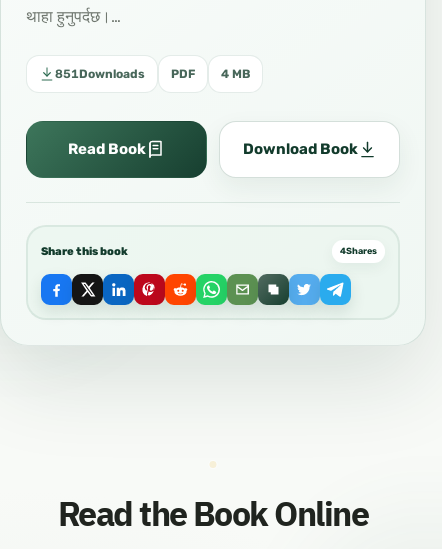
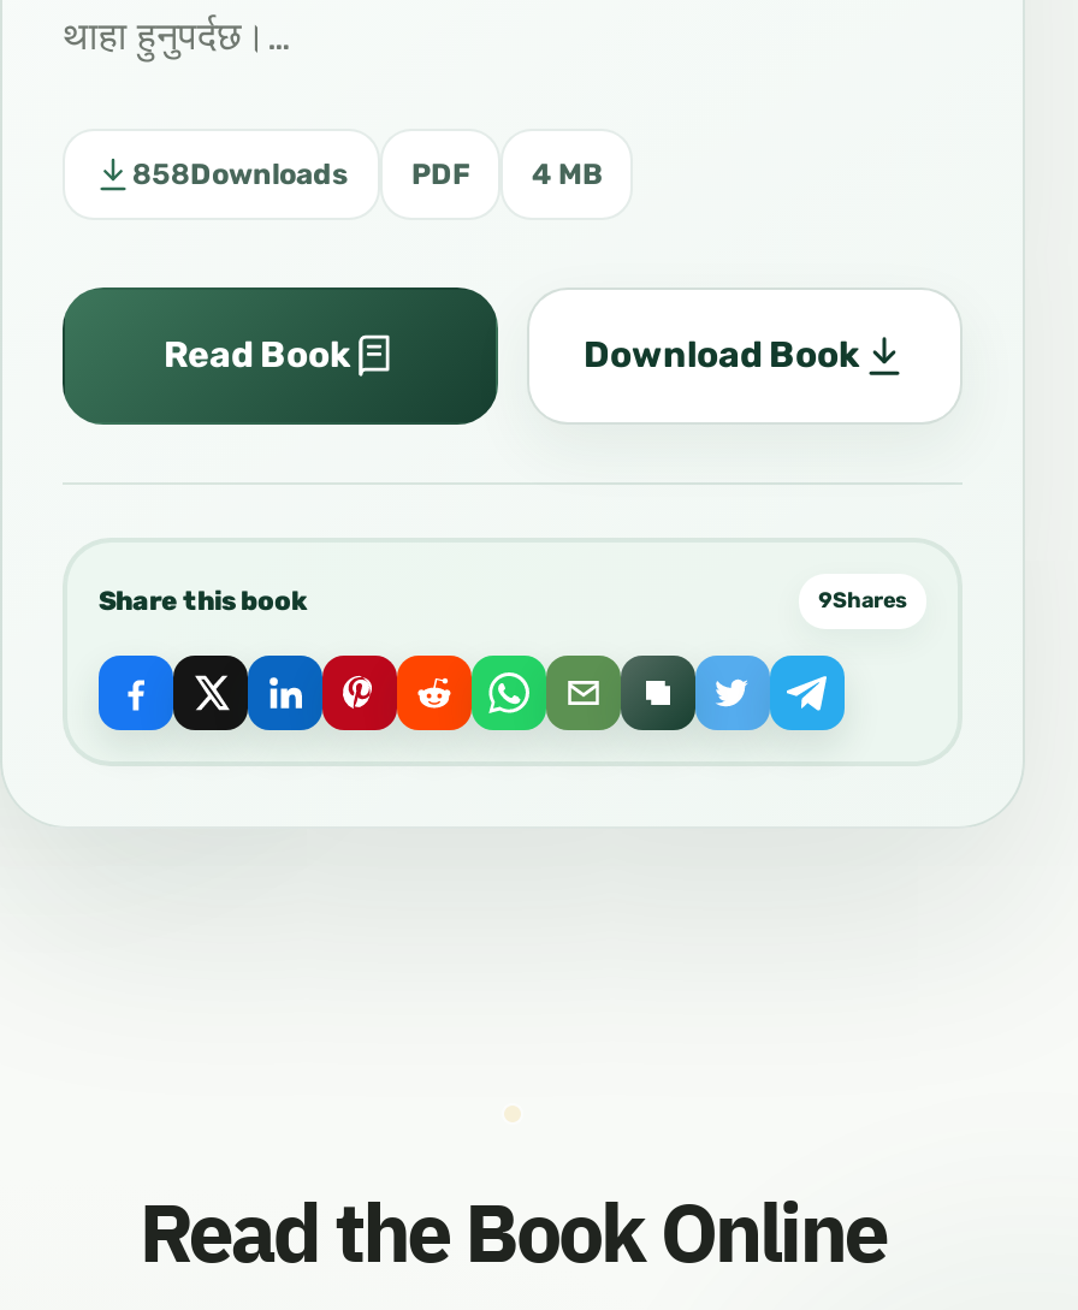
- 851Downloads PDF 4 MB
+ 858Downloads PDF 4 MB

- 4Shares
+ 9Shares
